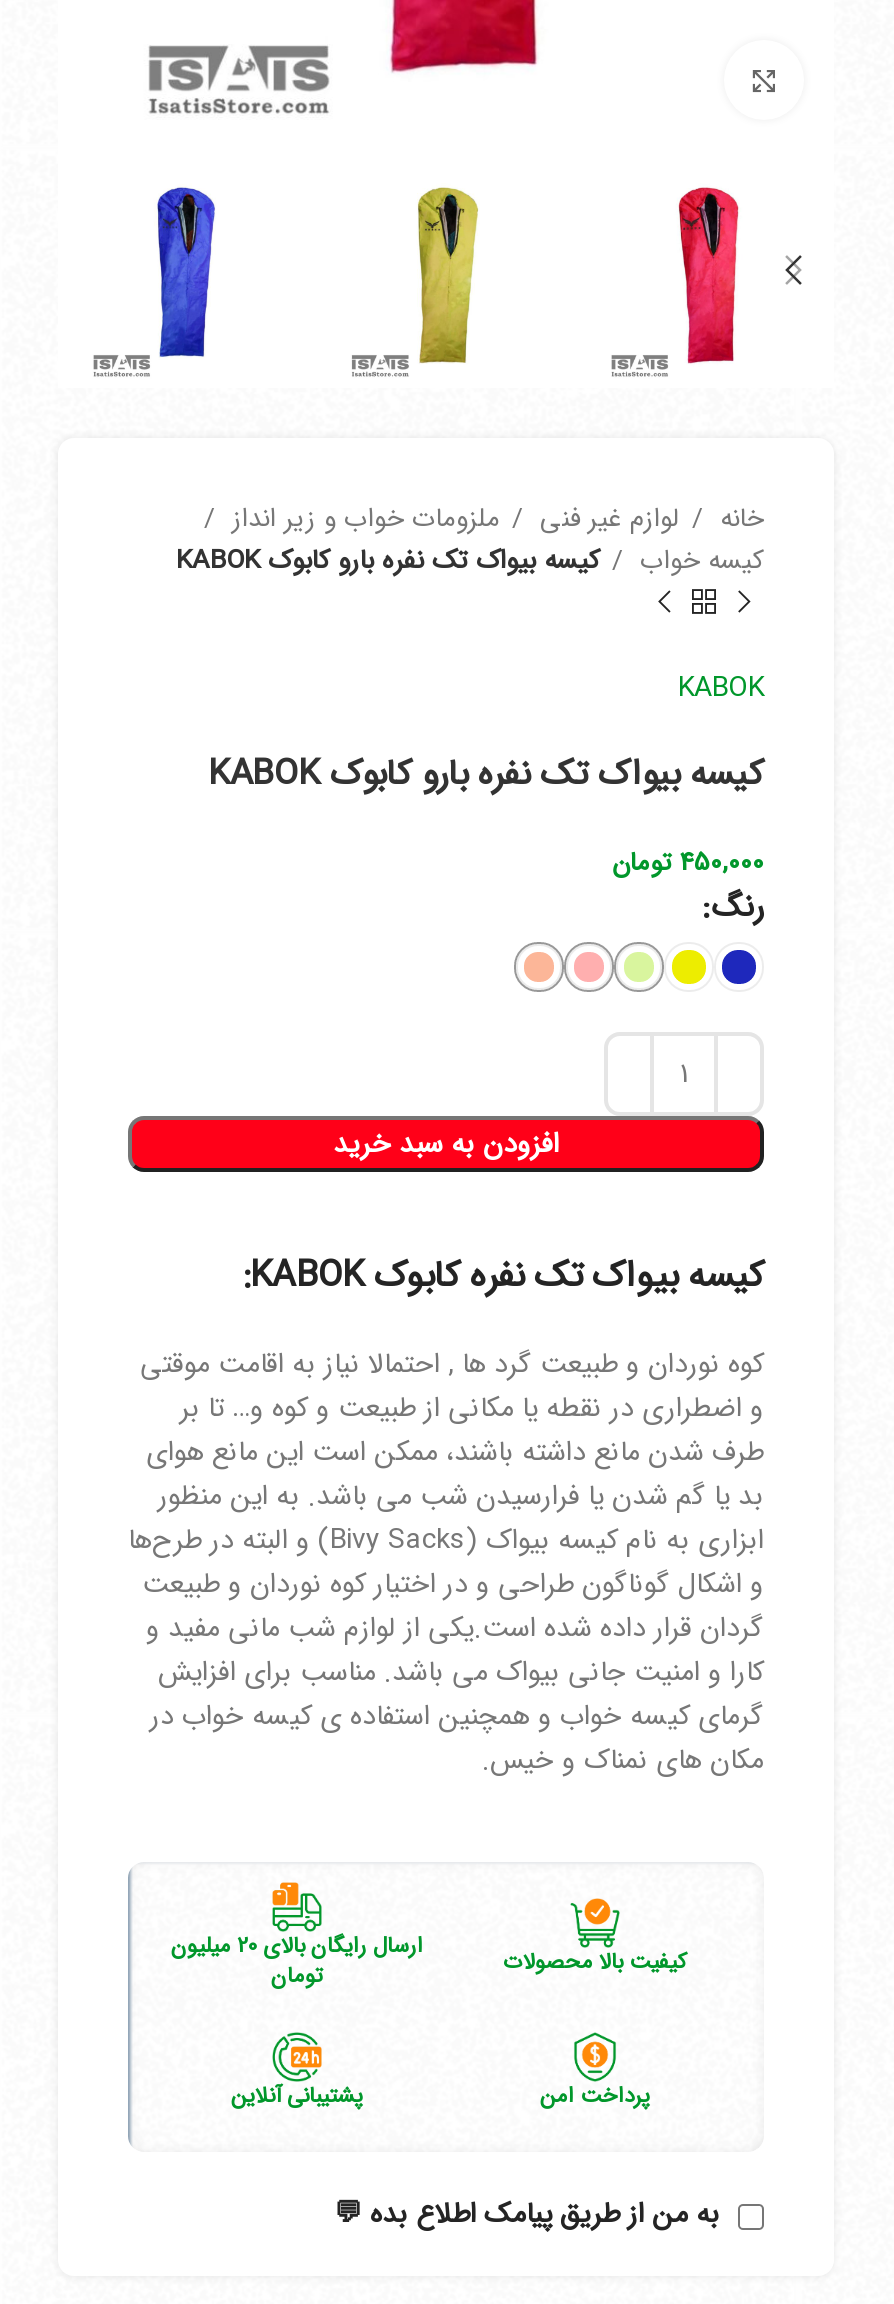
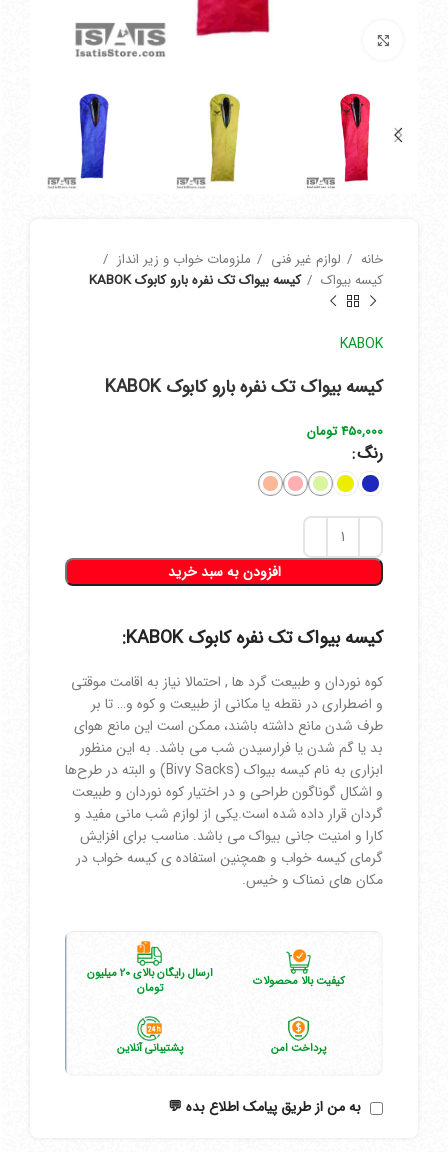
- کیسه خواب
+ کیسه بیواک
